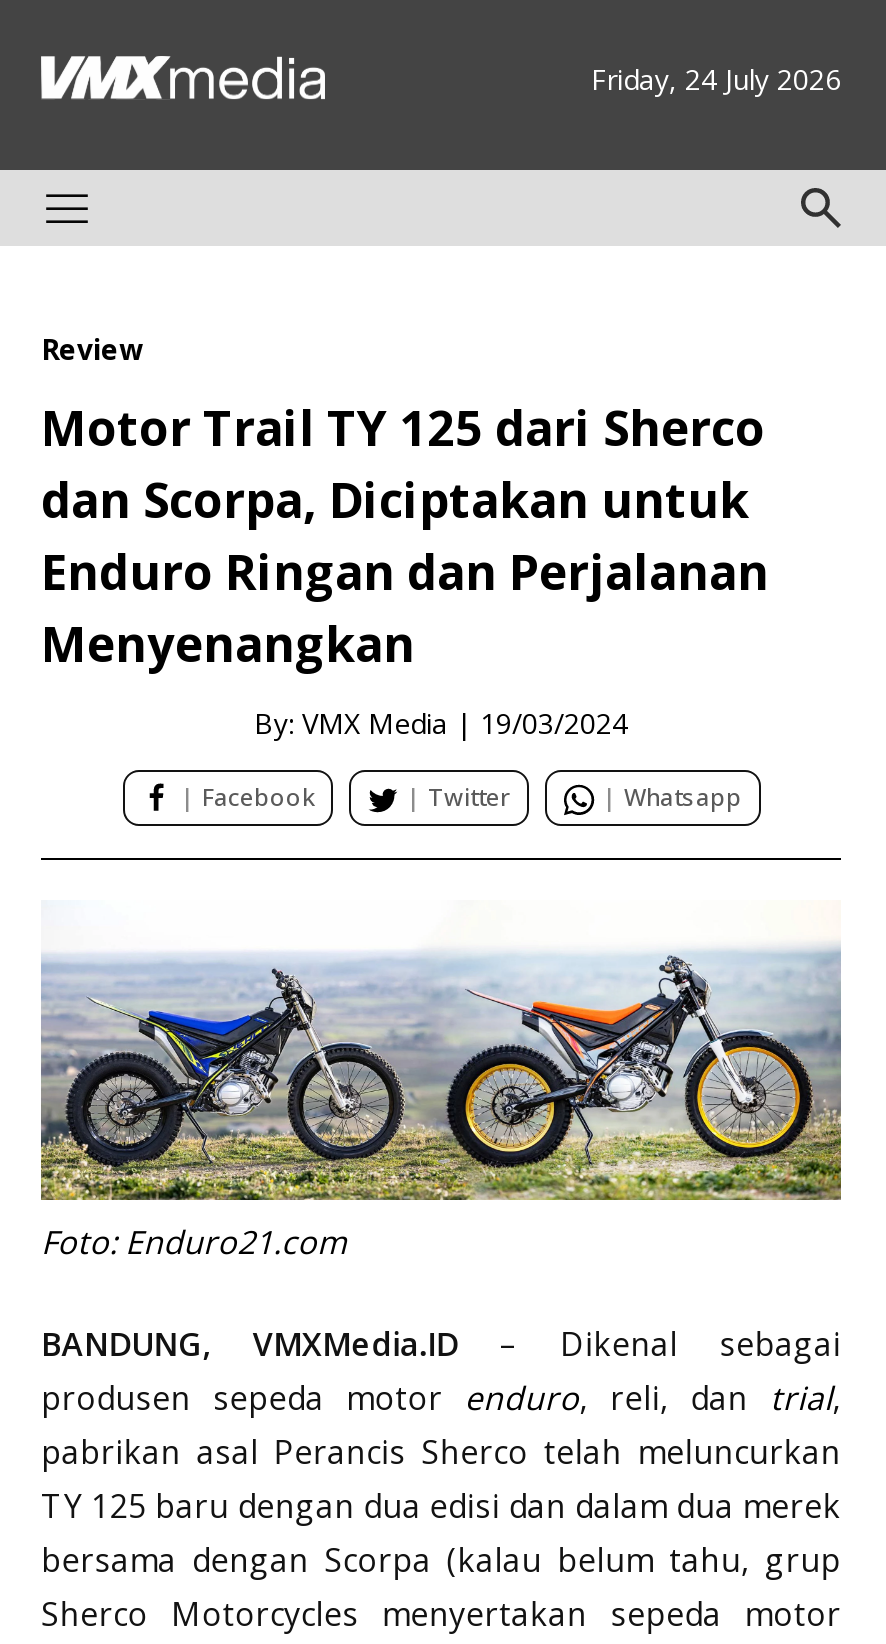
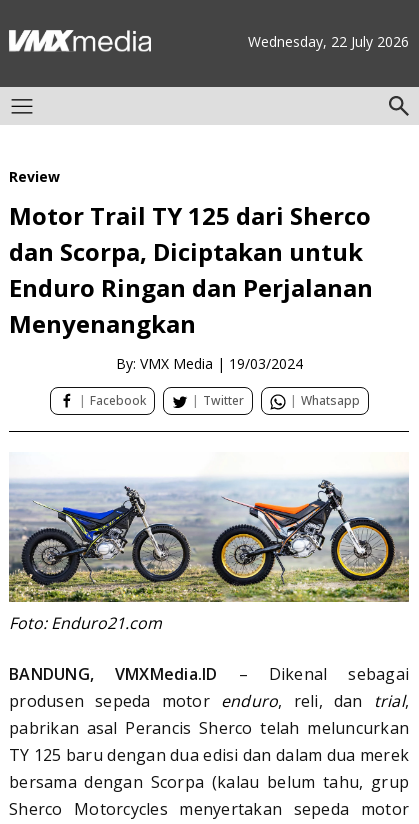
- Friday, 24 July 2026
+ Wednesday, 22 July 2026
